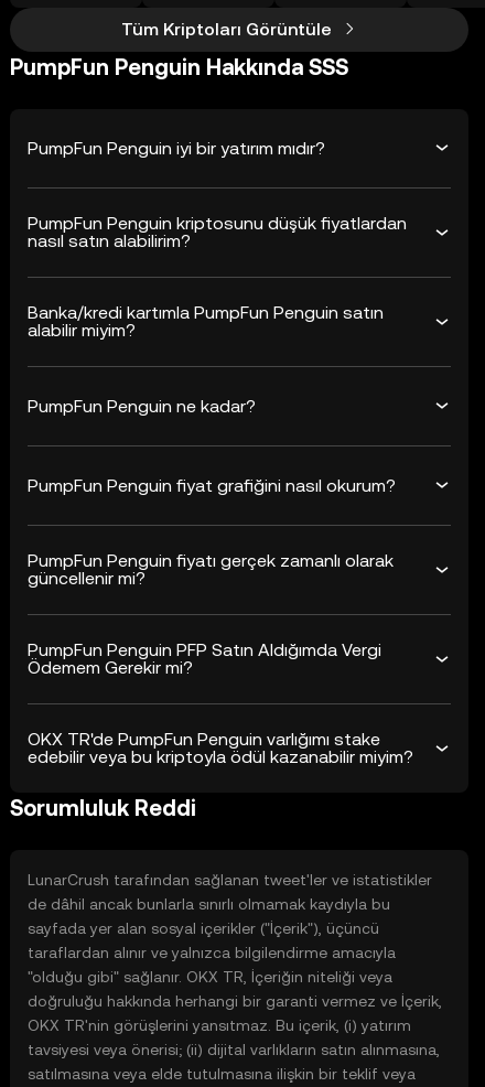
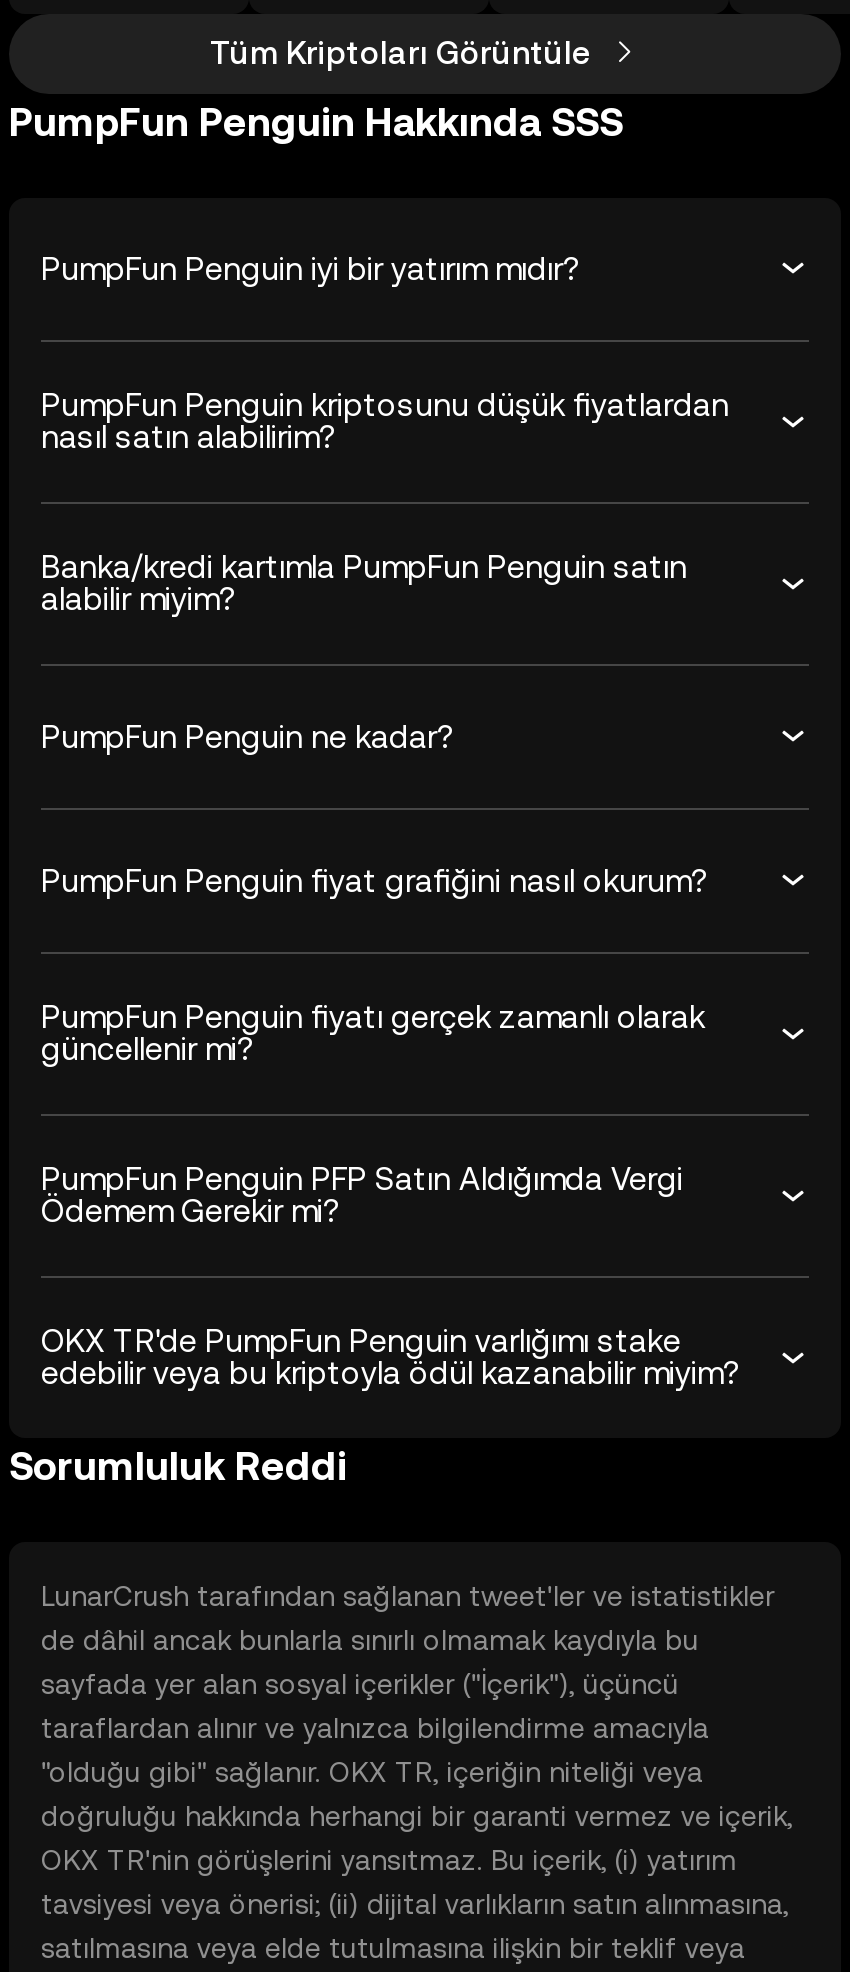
- "olduğu gibi" sağlanır. OKX TR, İçeriğin niteliği veya
+ "olduğu gibi" sağlanır. OKX TR, içeriğin niteliği veya

- doğruluğu hakkında herhangi bir garanti vermez ve İçerik,
+ doğruluğu hakkında herhangi bir garanti vermez ve içerik,
